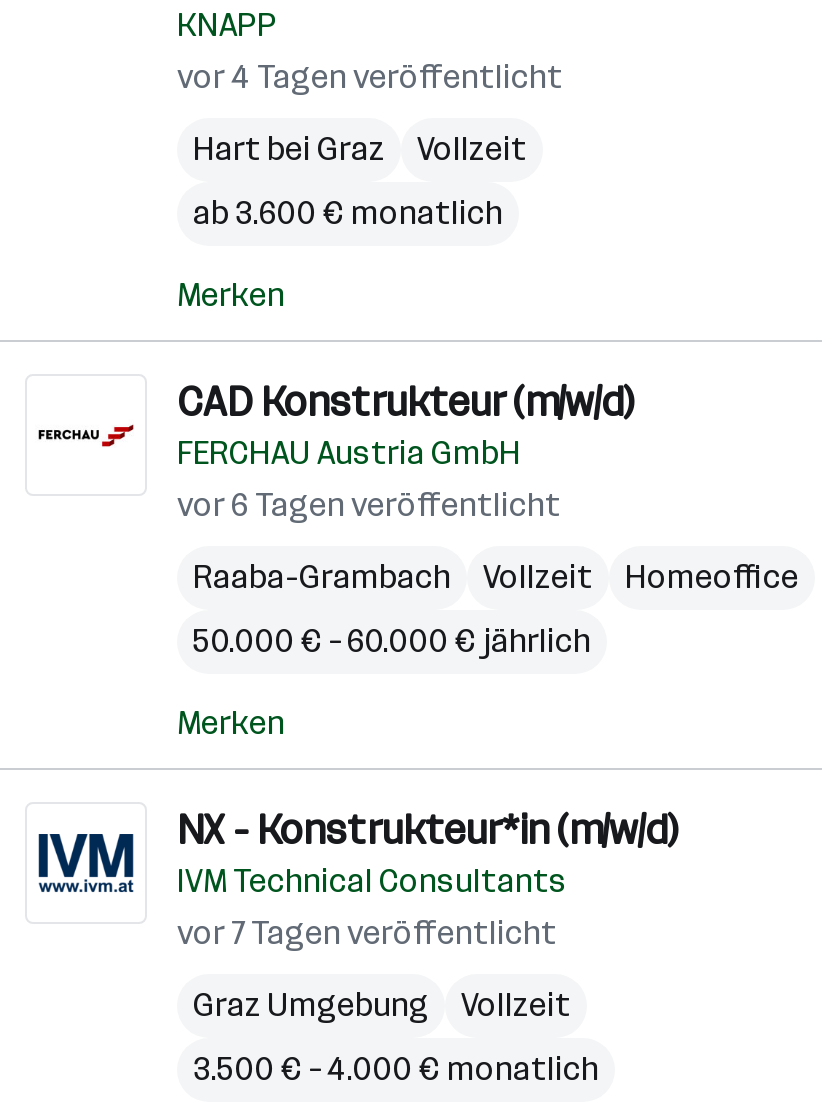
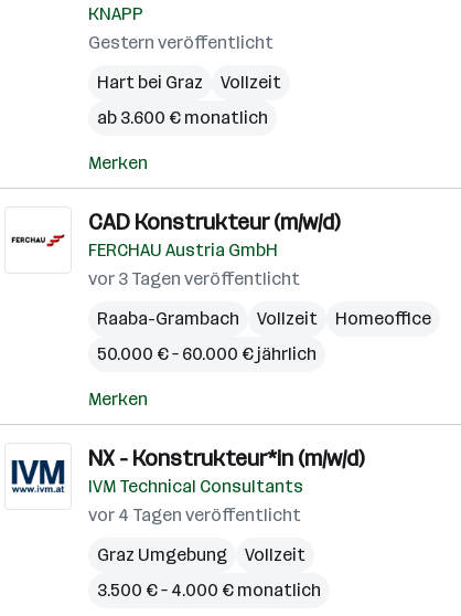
+ Gestern veröffentlicht

moved down: vor 4 Tagen veröffentlicht

- vor 6 Tagen veröffentlicht
+ vor 3 Tagen veröffentlicht

- vor 7 Tagen veröffentlicht
